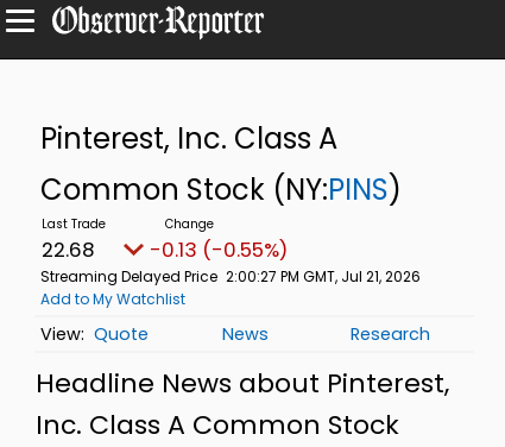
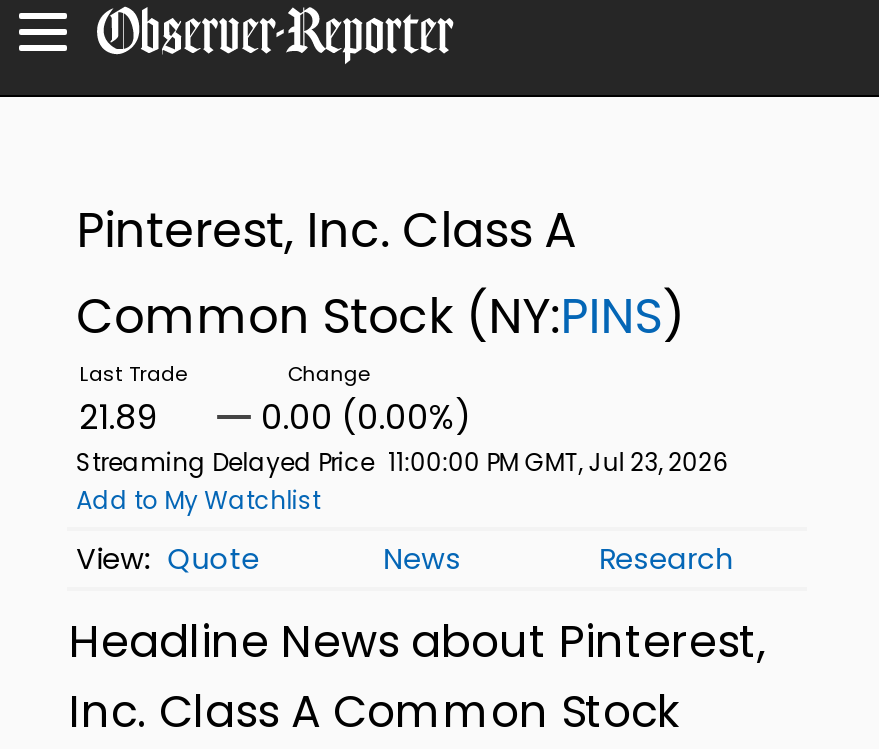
- 22.68
+ 21.89

- -0.13 (-0.55%)
+ 0.00 (0.00%)

- Streaming Delayed Price 2:00:27 PM GMT, Jul 21, 2026
+ Streaming Delayed Price 11:00:00 PM GMT, Jul 23, 2026
